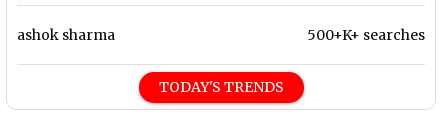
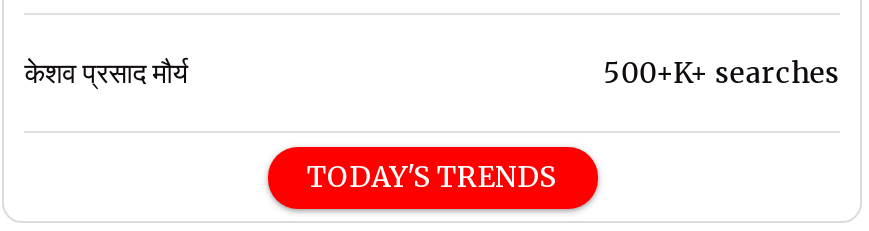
- ashok sharma
+ केशव प्रसाद मौर्य
